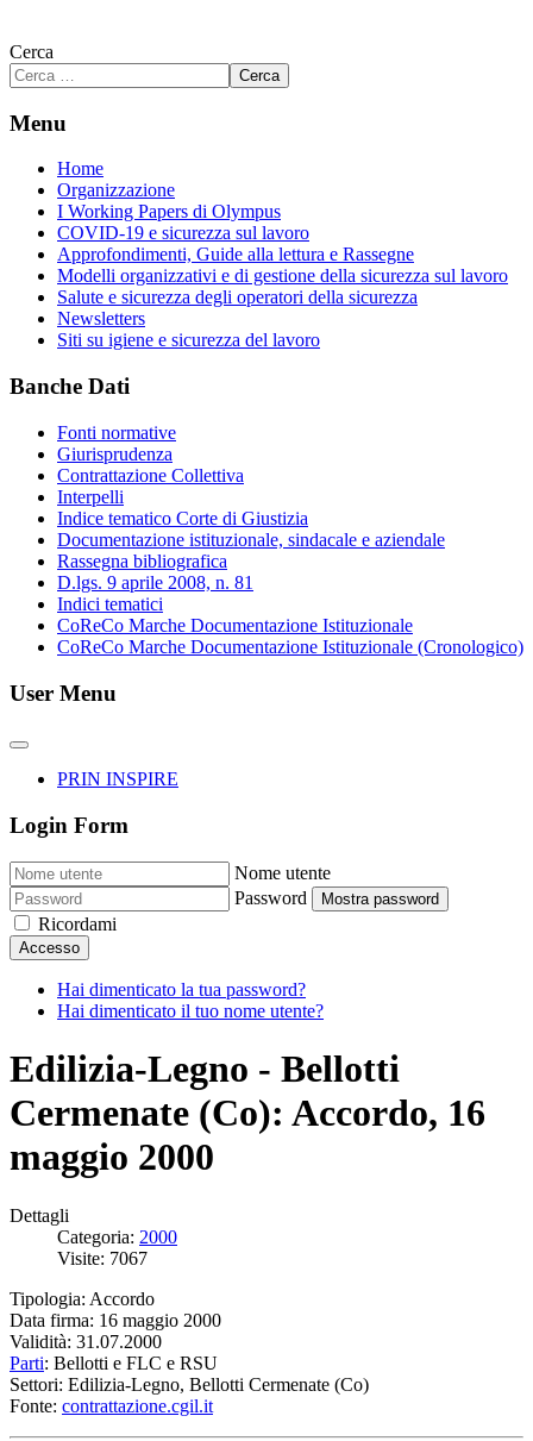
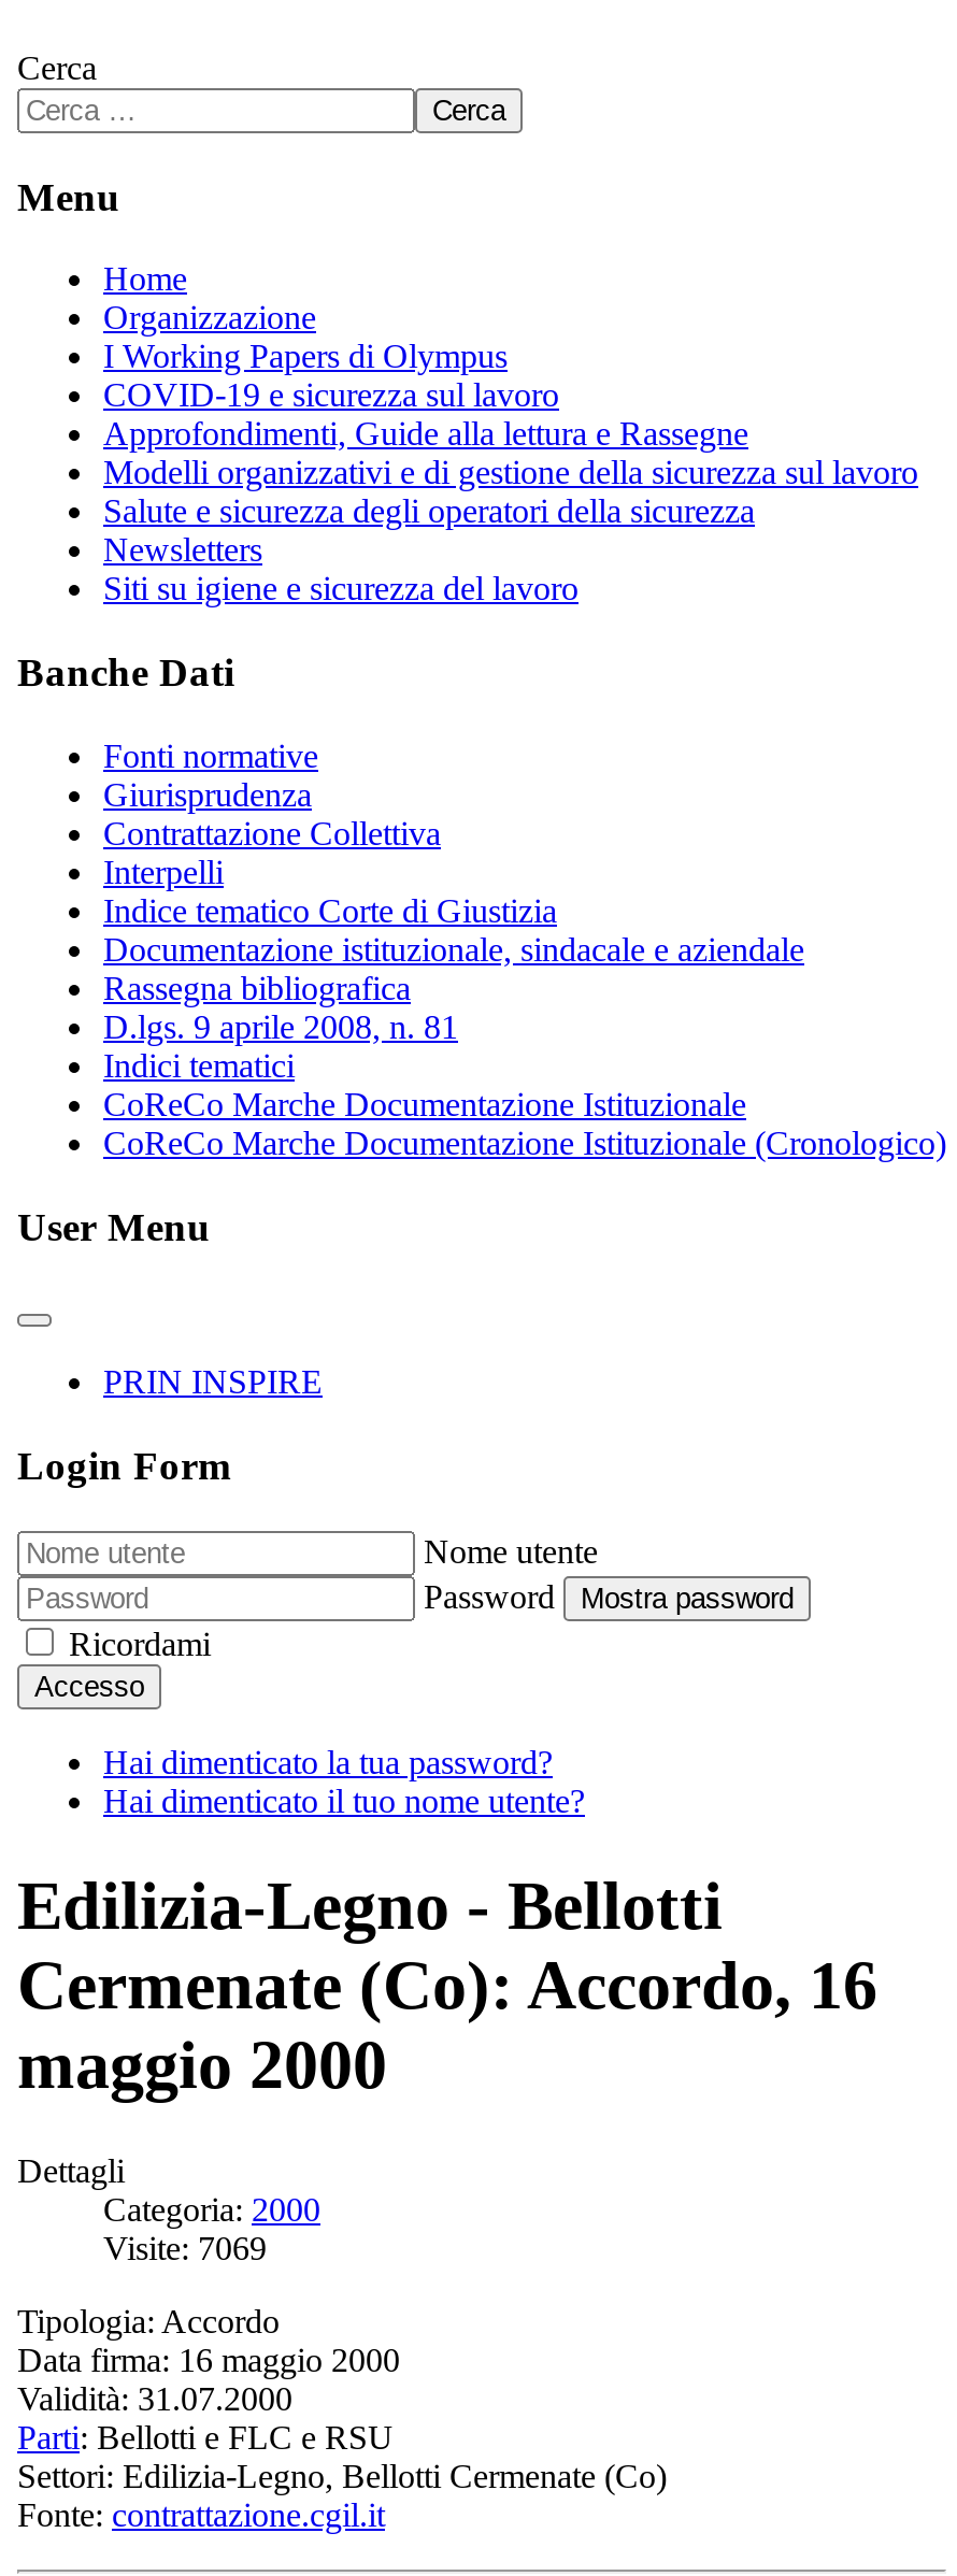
- Visite: 7067
+ Visite: 7069
